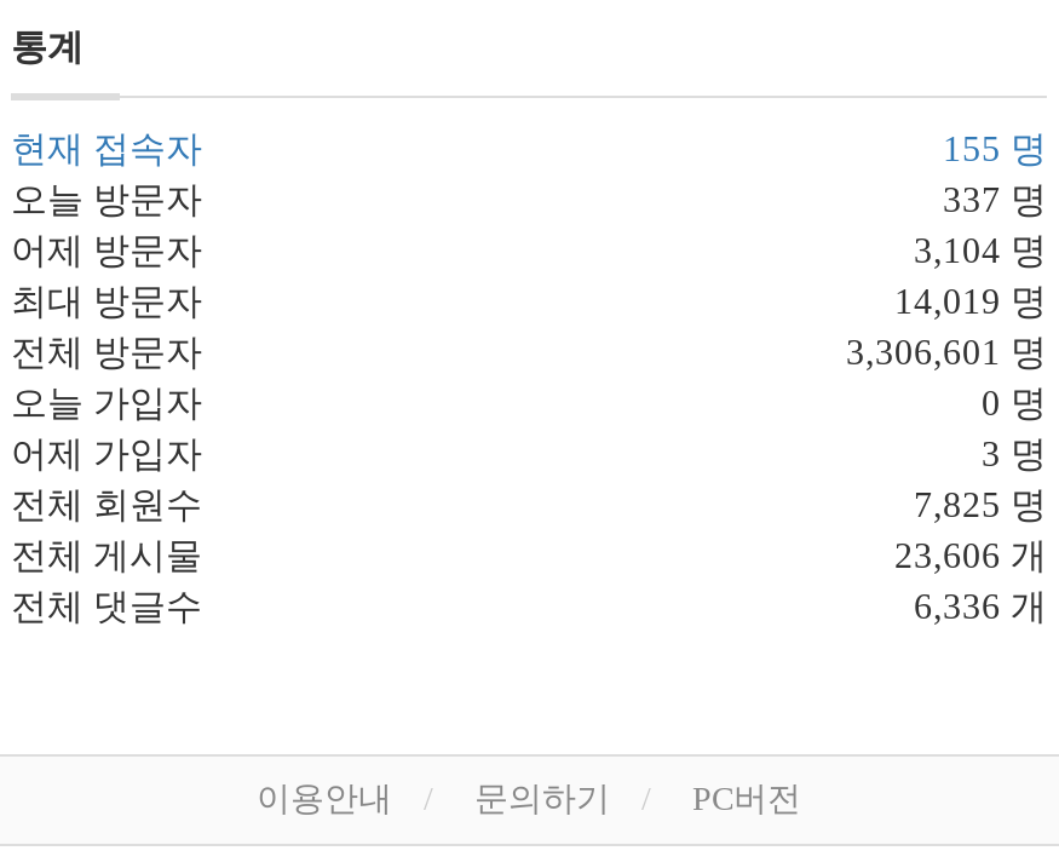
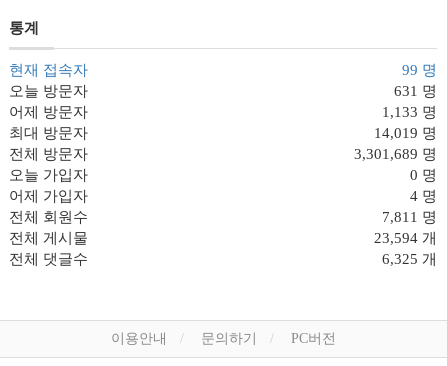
- 155 명
+ 99 명

- 337 명
+ 631 명

- 3,104 명
+ 1,133 명

- 3,306,601 명
+ 3,301,689 명

- 3 명
+ 4 명

- 7,825 명
+ 7,811 명

- 23,606 개
+ 23,594 개

- 6,336 개
+ 6,325 개
